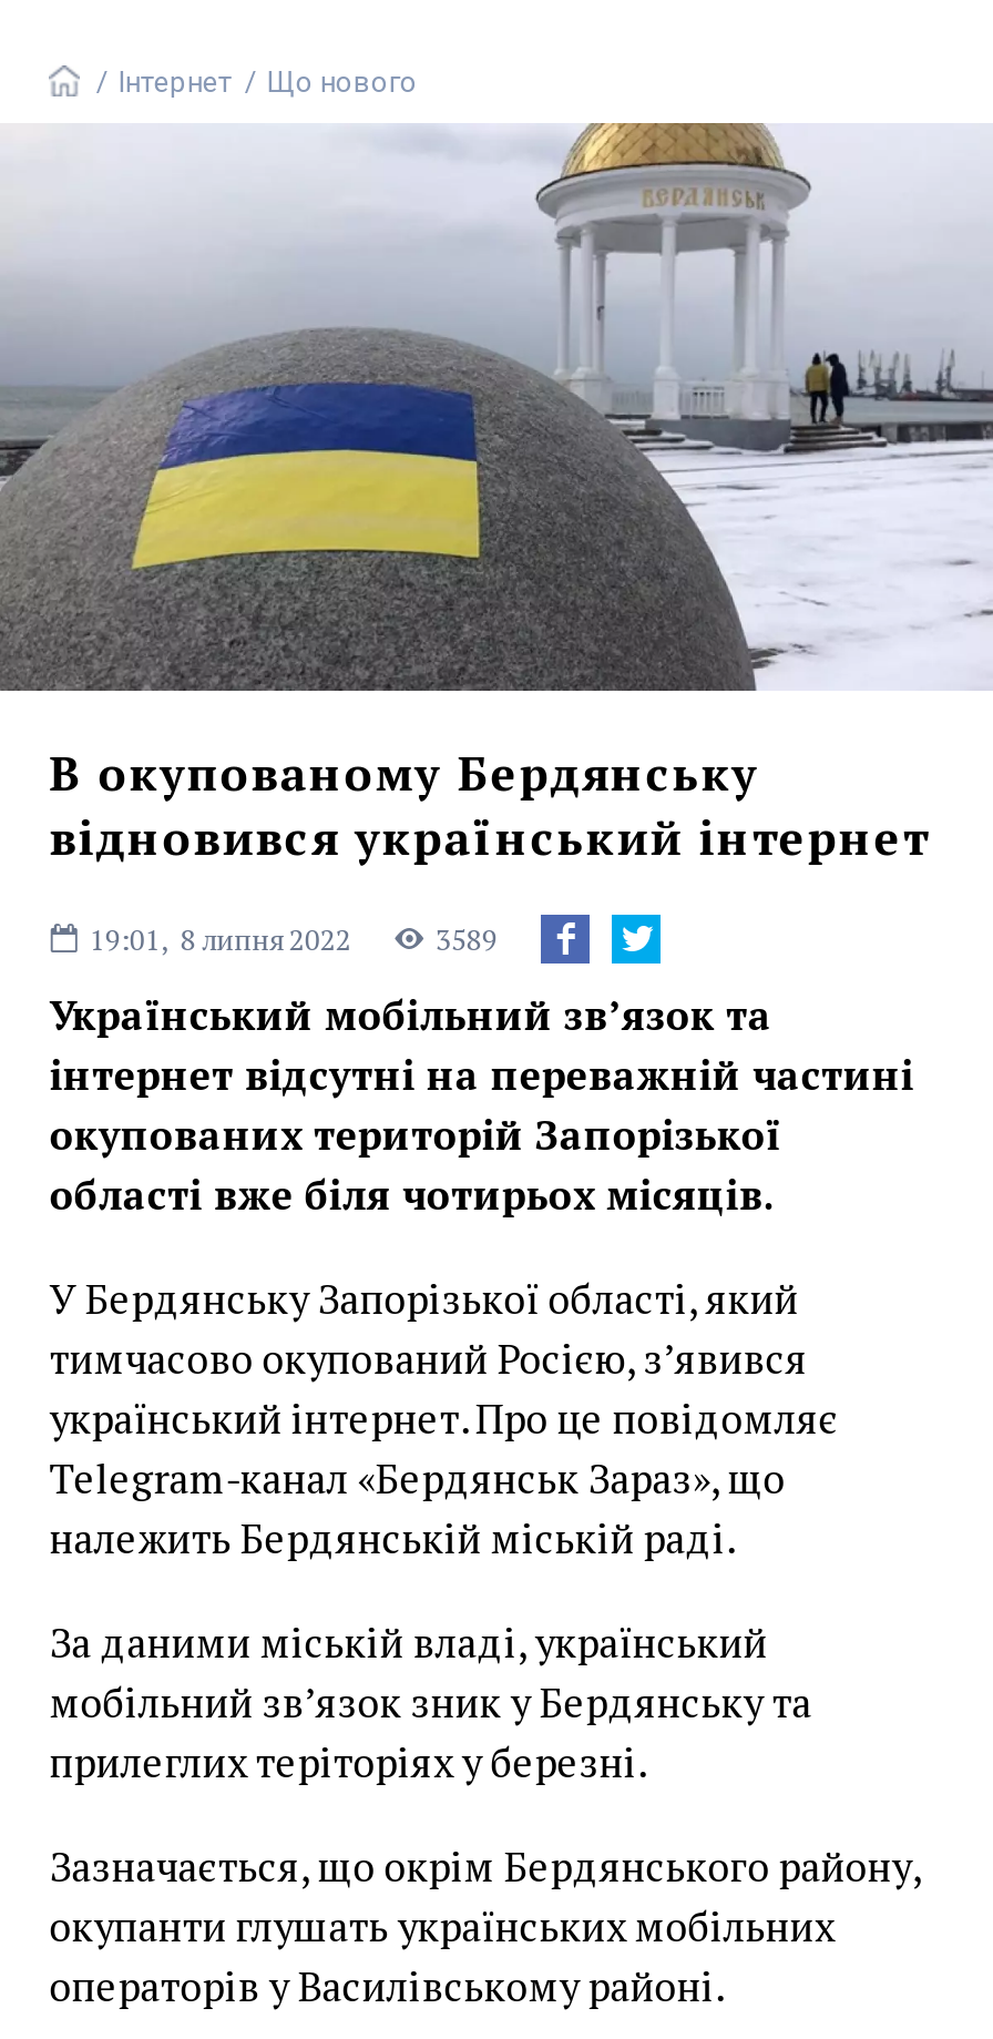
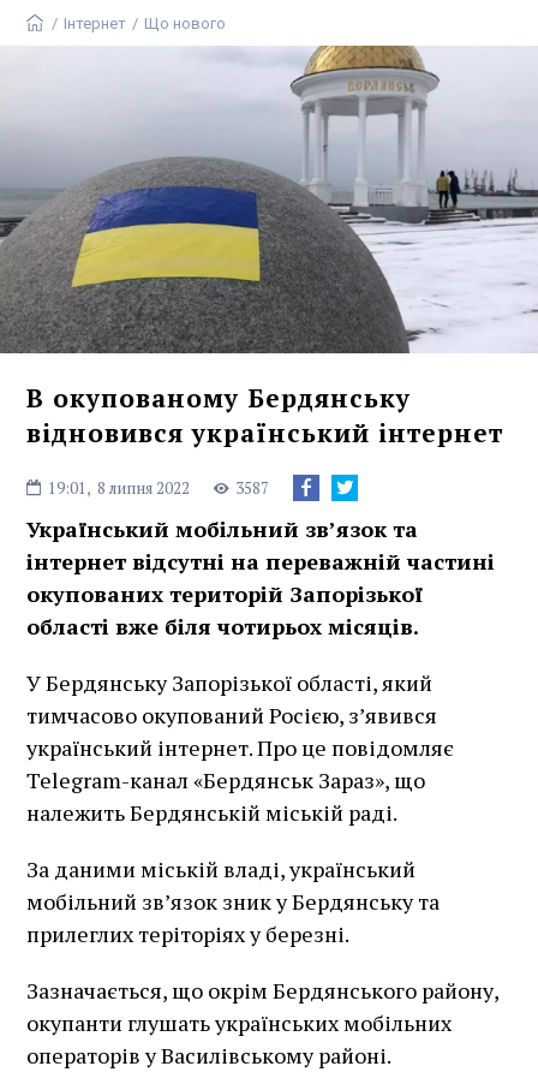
- 3589
+ 3587
